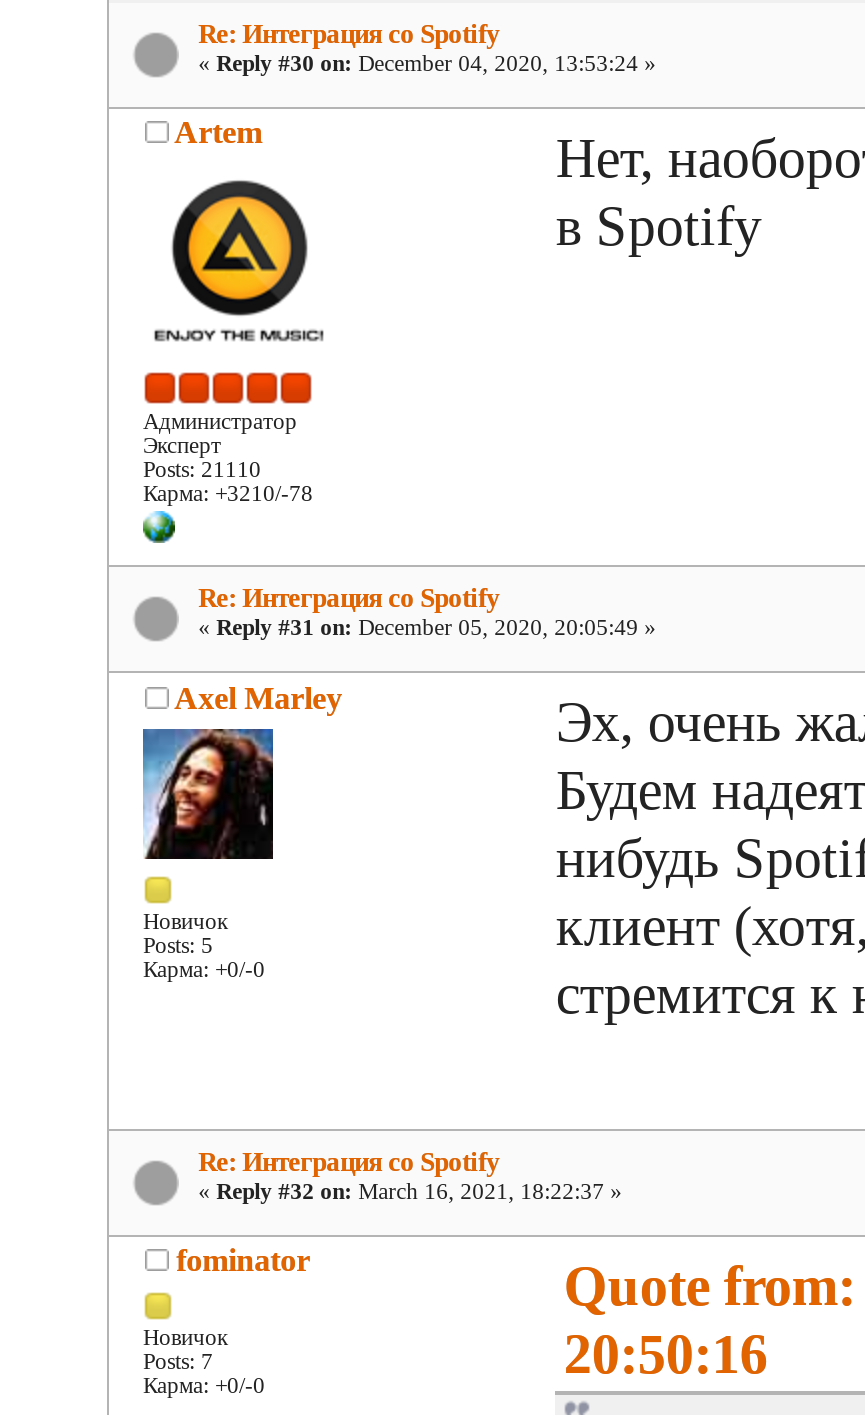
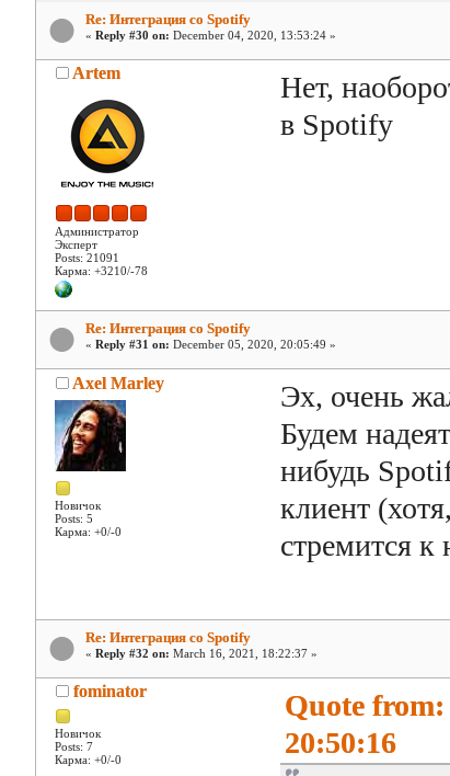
- Posts: 21110
+ Posts: 21091
